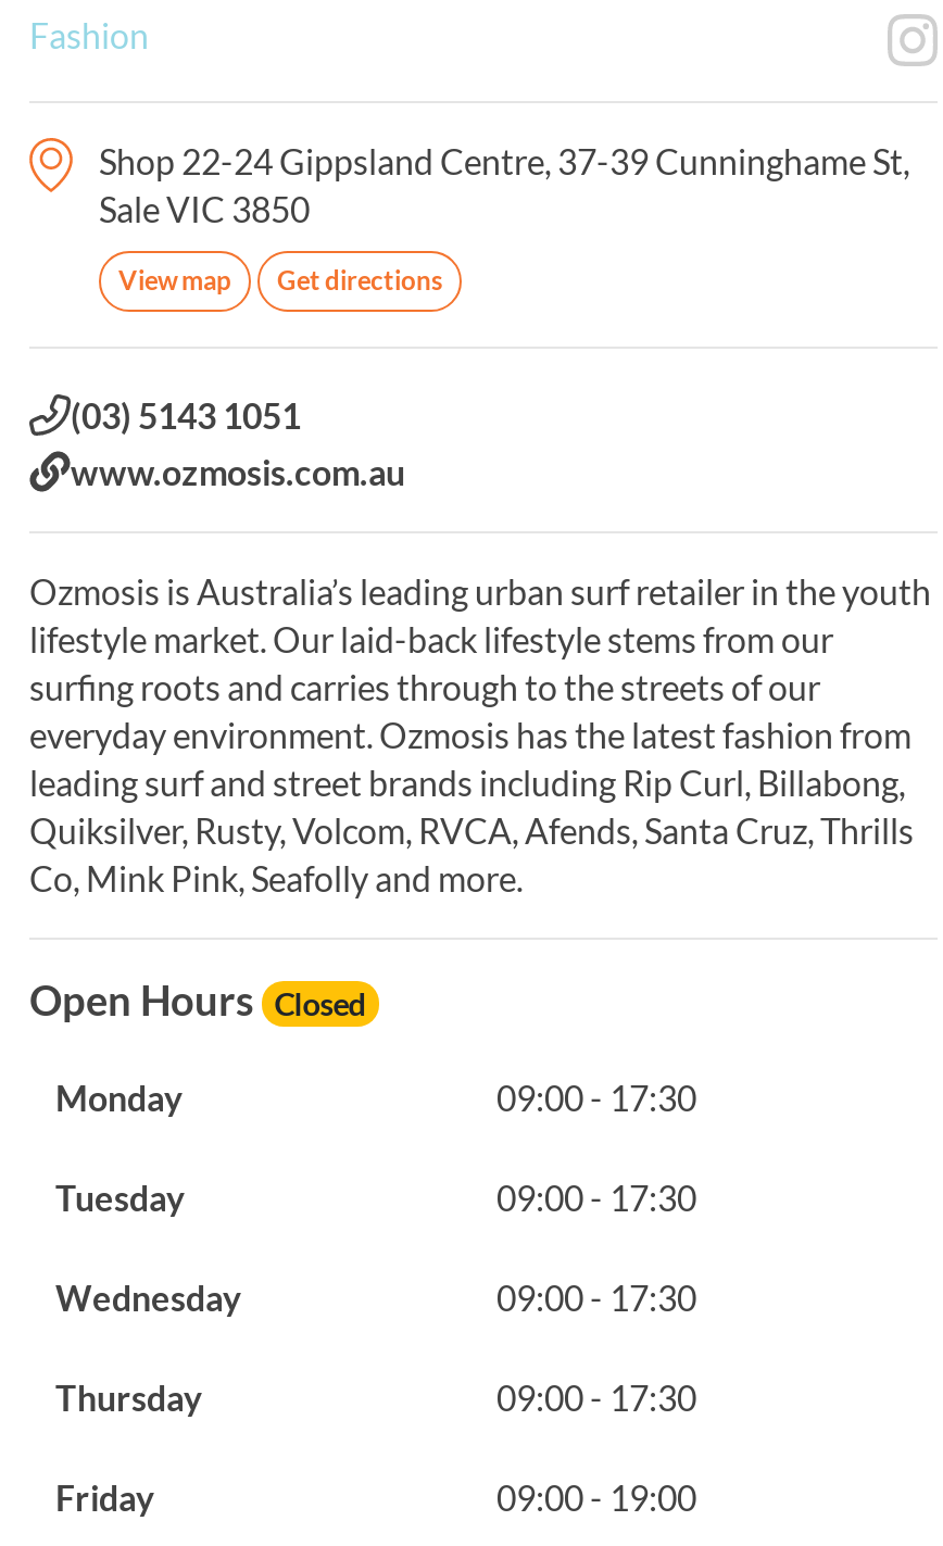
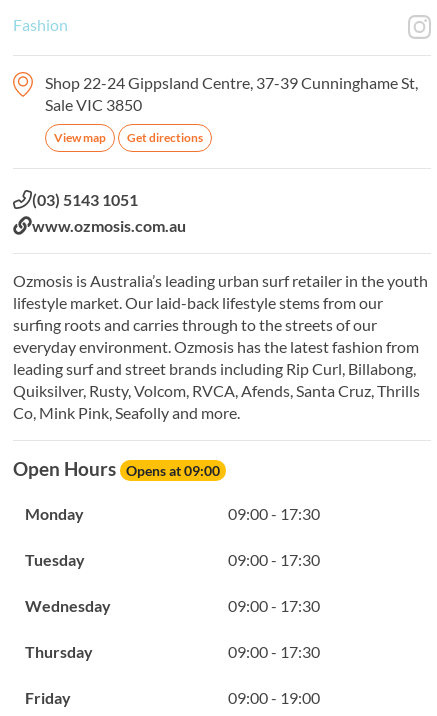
- Open Hours Closed
+ Open Hours Opens at 09:00
